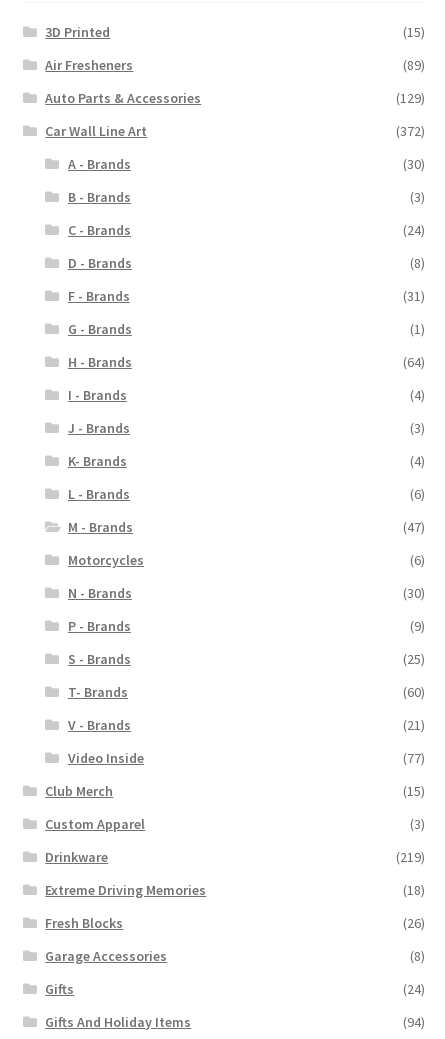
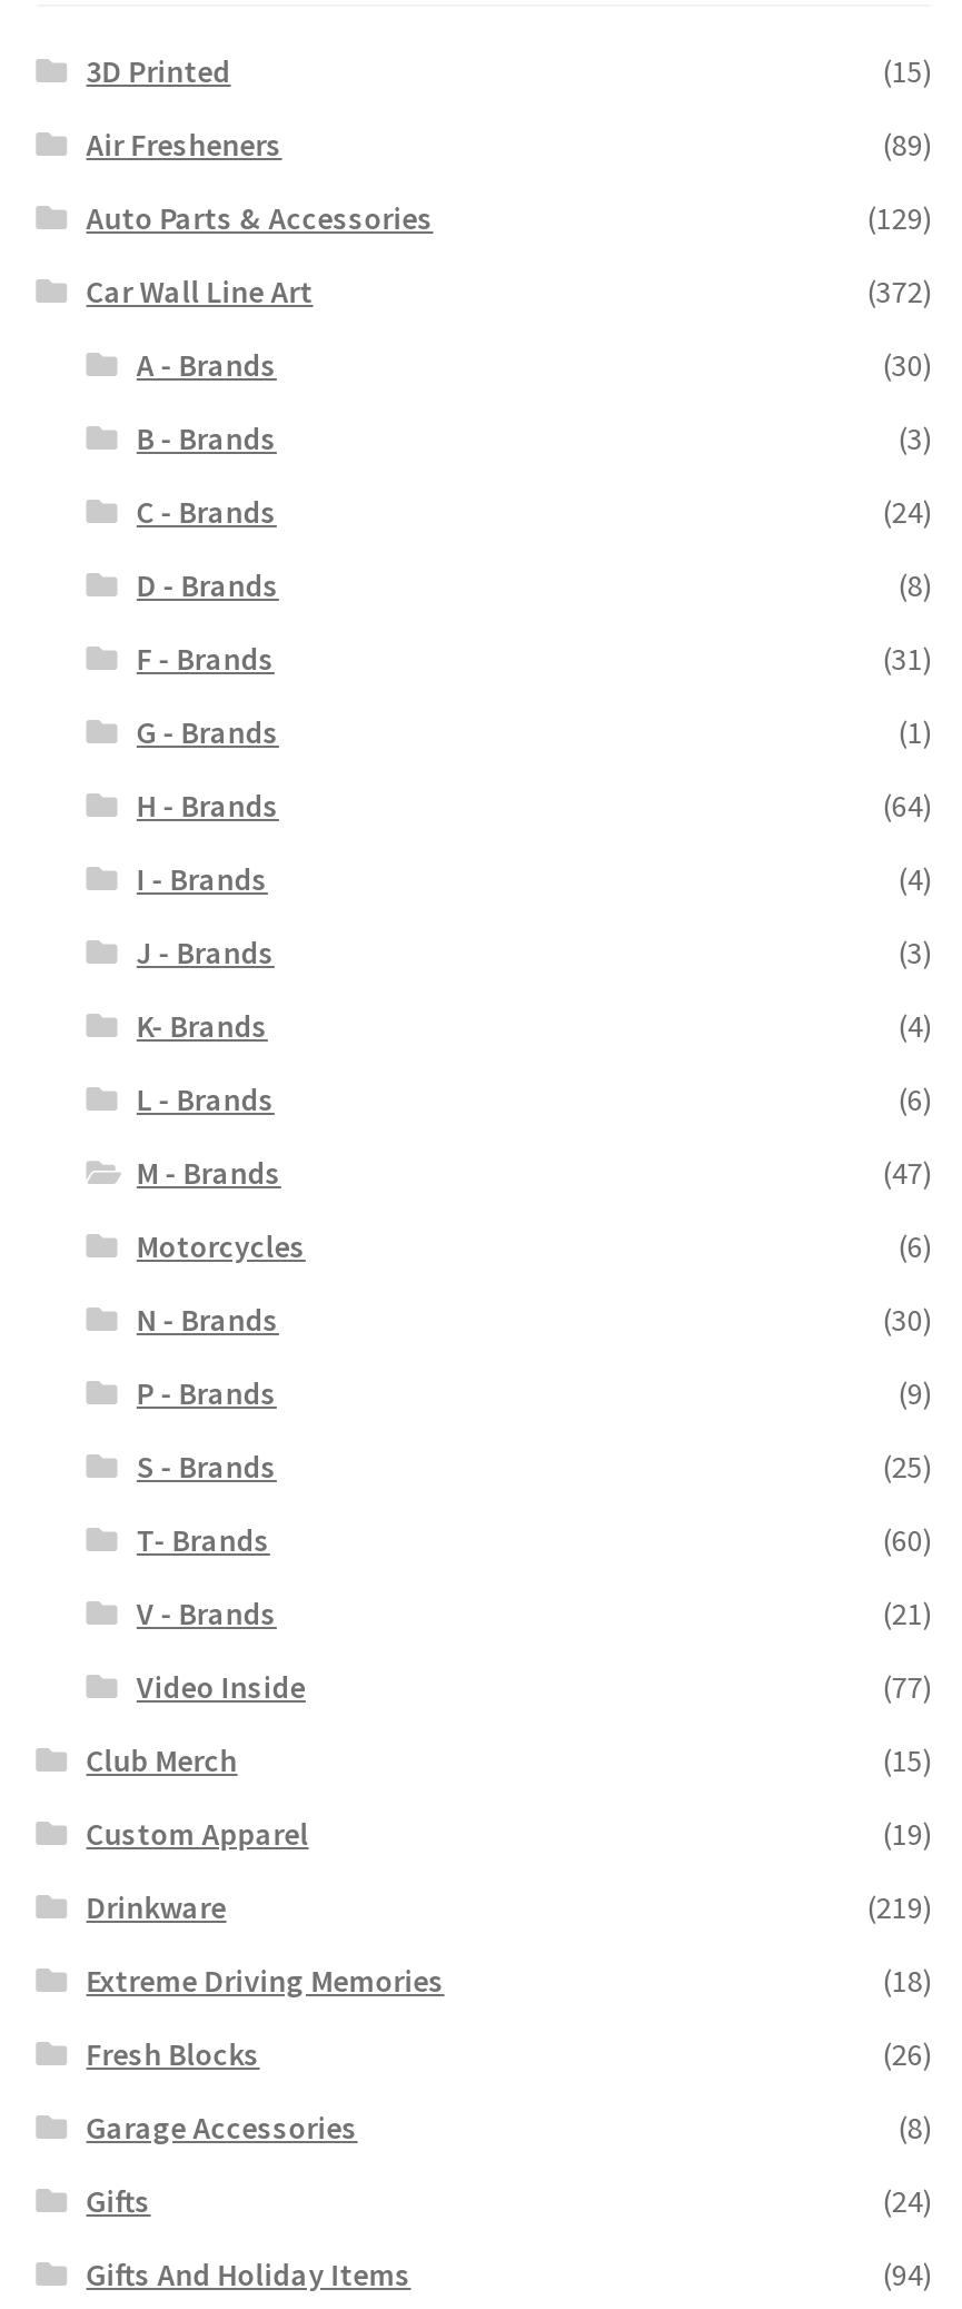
- (3)
+ (19)
